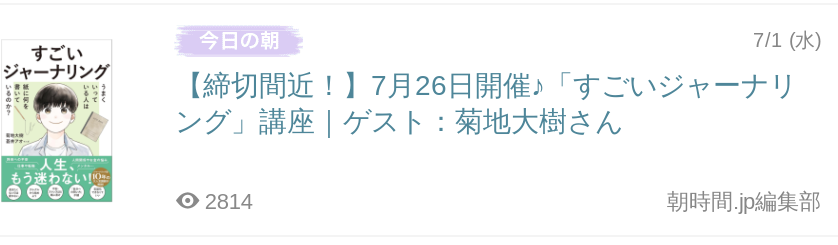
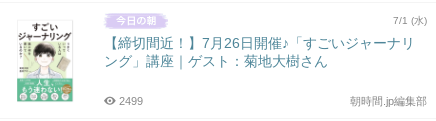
- 2814
+ 2499
